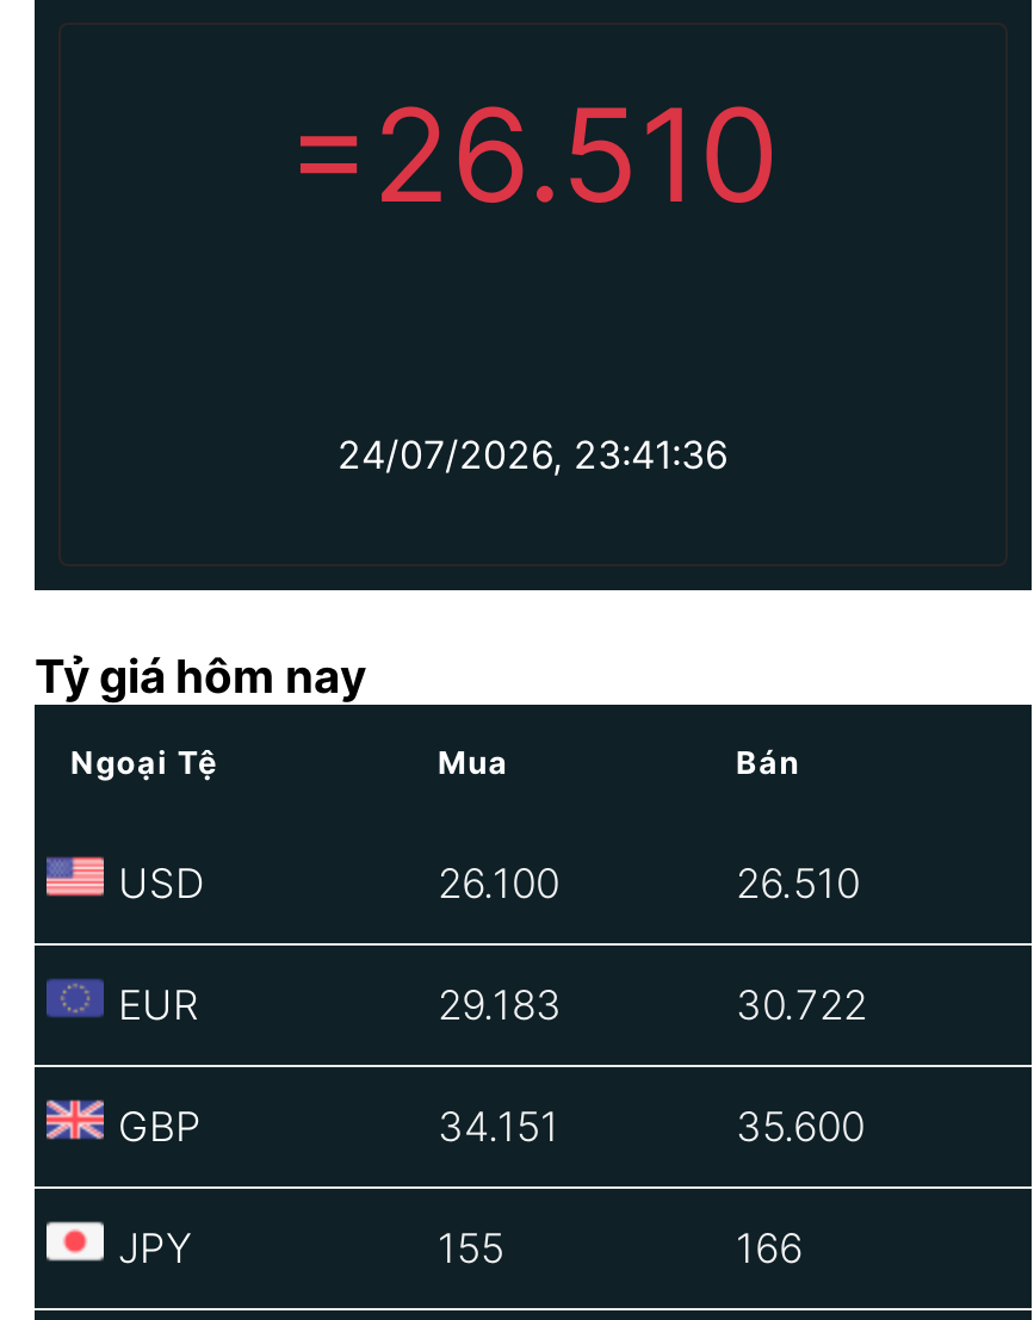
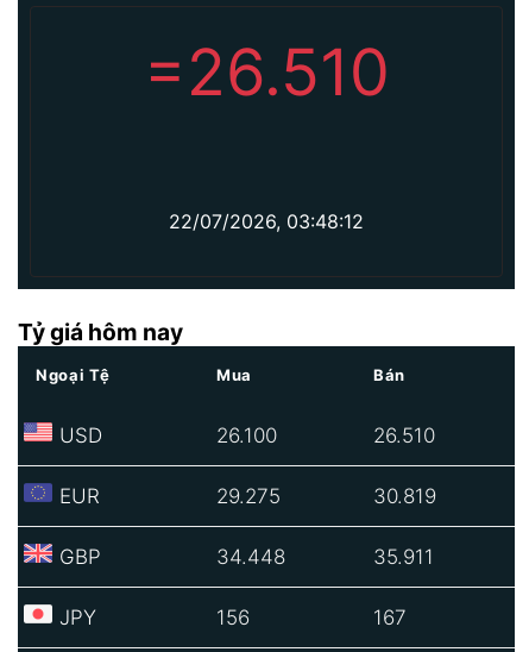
- 24/07/2026, 23:41:36
+ 22/07/2026, 03:48:12

- 29.183
+ 29.275

- 30.722
+ 30.819

- 34.151
+ 34.448

- 35.600
+ 35.911

- 155
+ 156

- 166
+ 167
